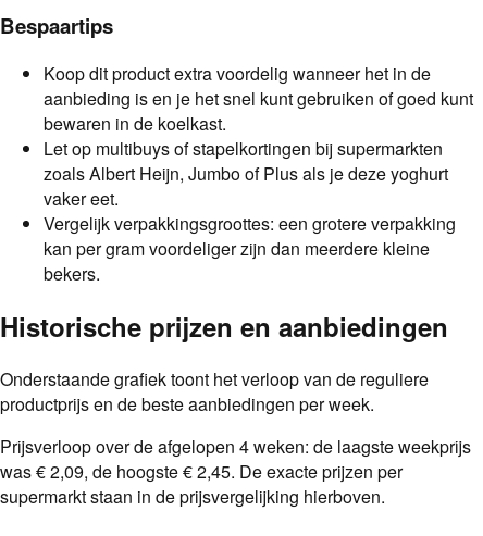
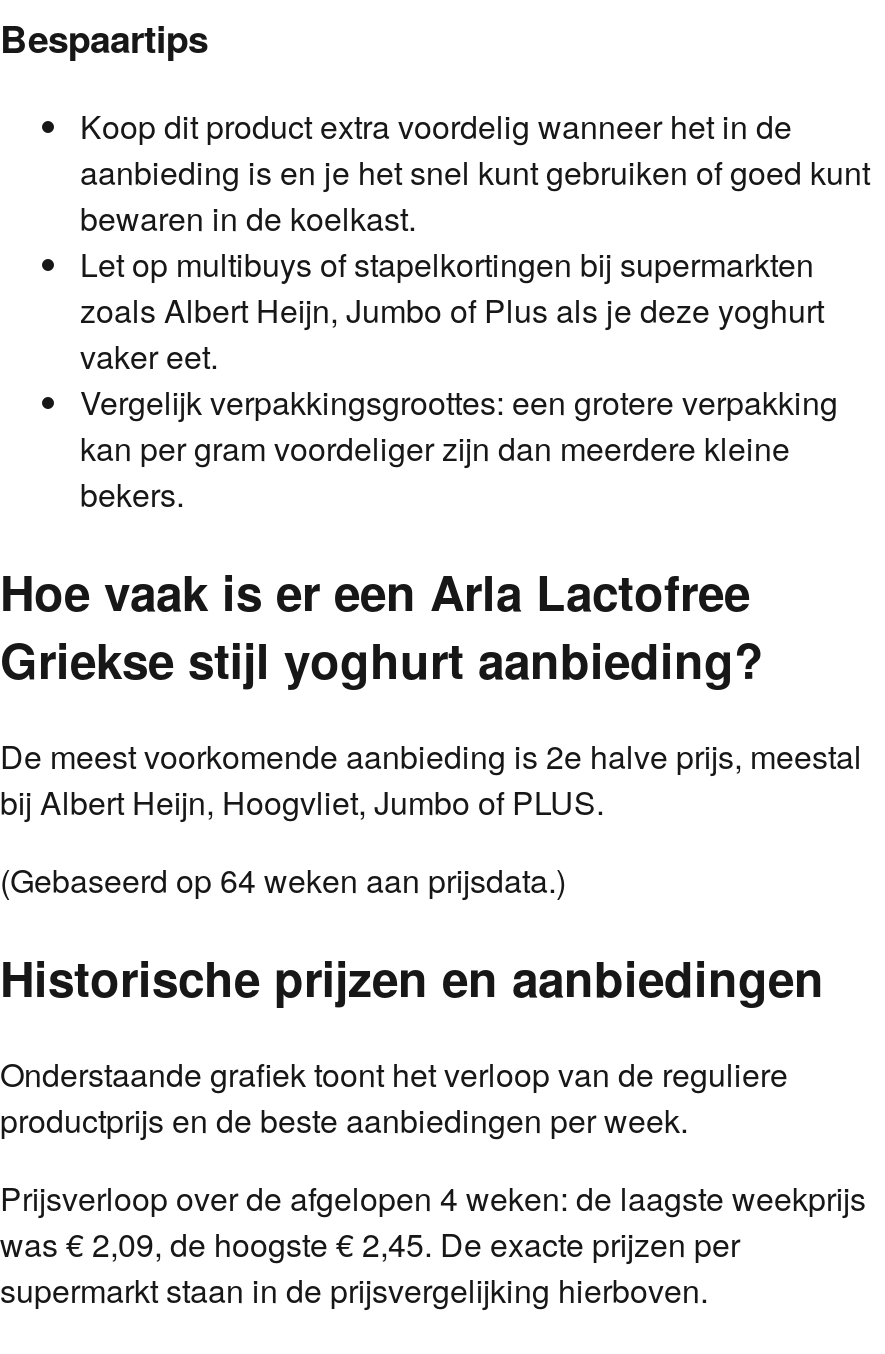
+ Hoe vaak is er een Arla Lactofree
+ Griekse stijl yoghurt aanbieding?
+ De meest voorkomende aanbieding is 2e halve prijs, meestal
+ bij Albert Heijn, Hoogvliet, Jumbo of PLUS.
+ (Gebaseerd op 64 weken aan prijsdata.)
